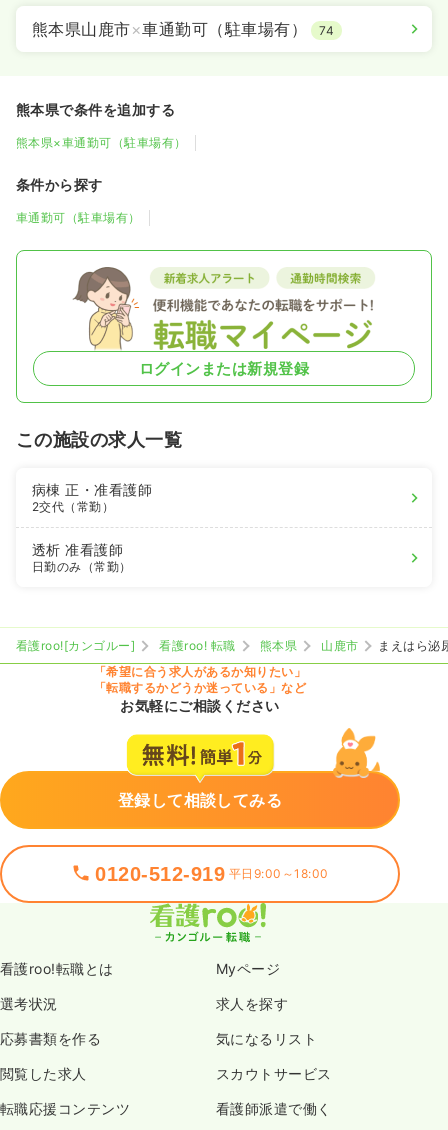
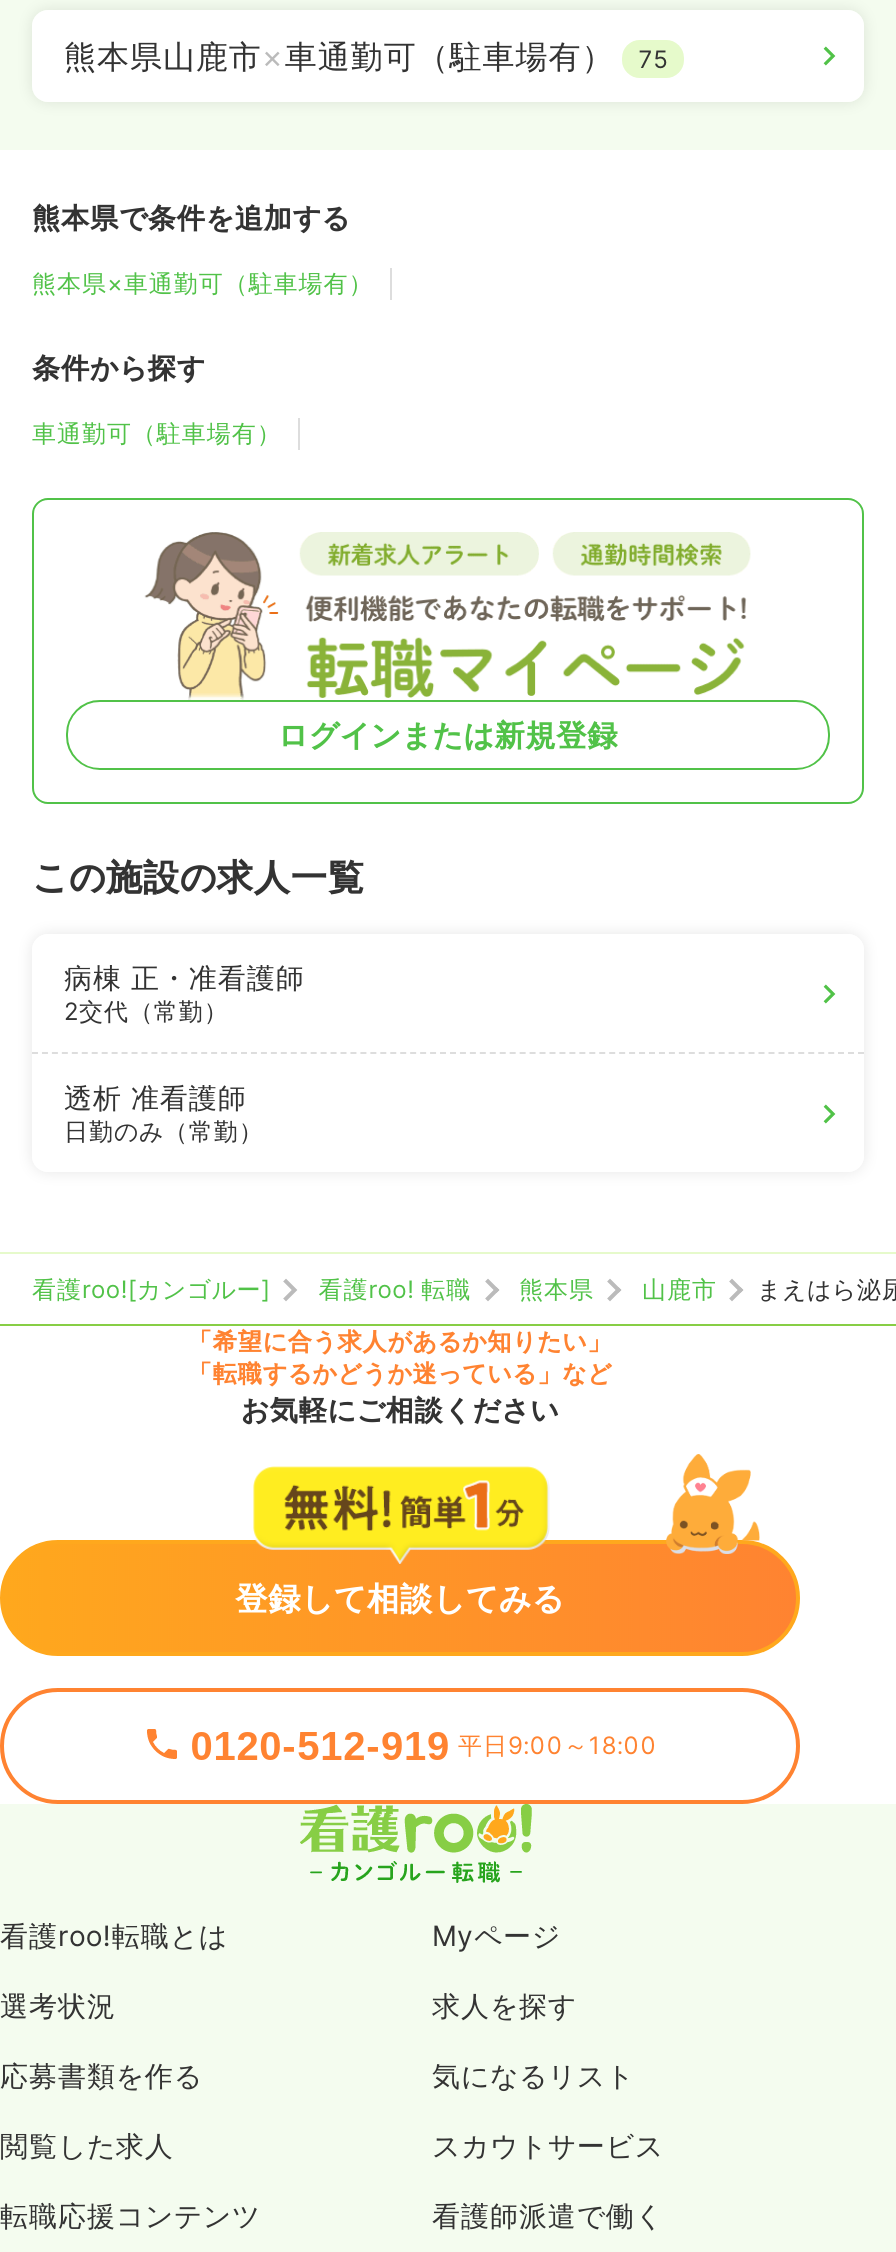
- 熊本県山鹿市×車通勤可（駐車場有） 74
+ 熊本県山鹿市×車通勤可（駐車場有） 75
